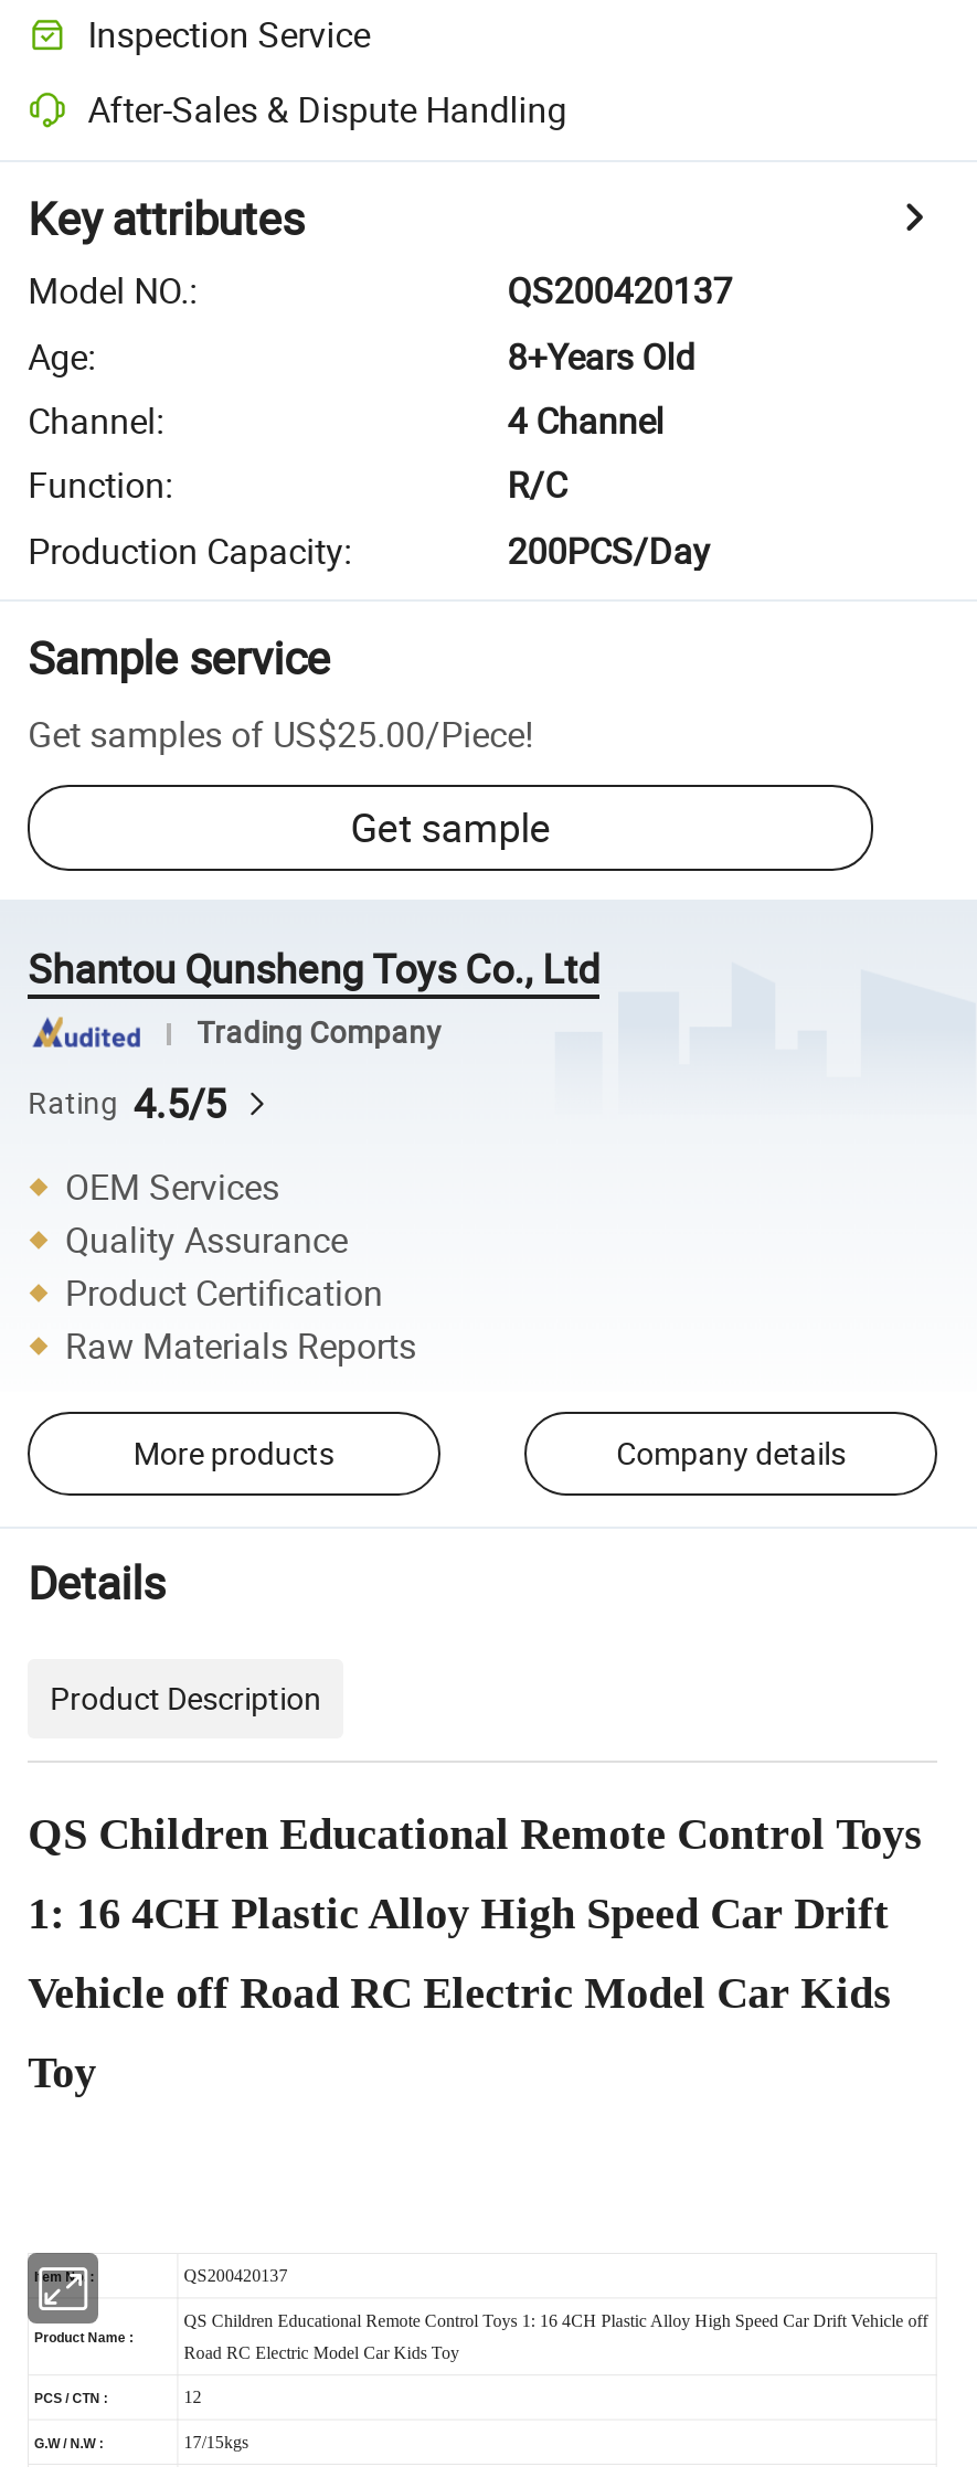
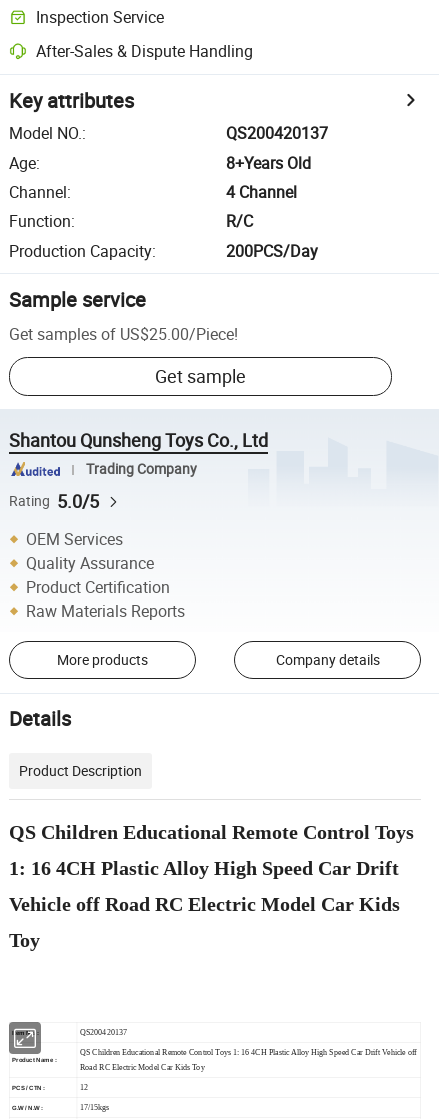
- Rating 4.5/5
+ Rating 5.0/5
